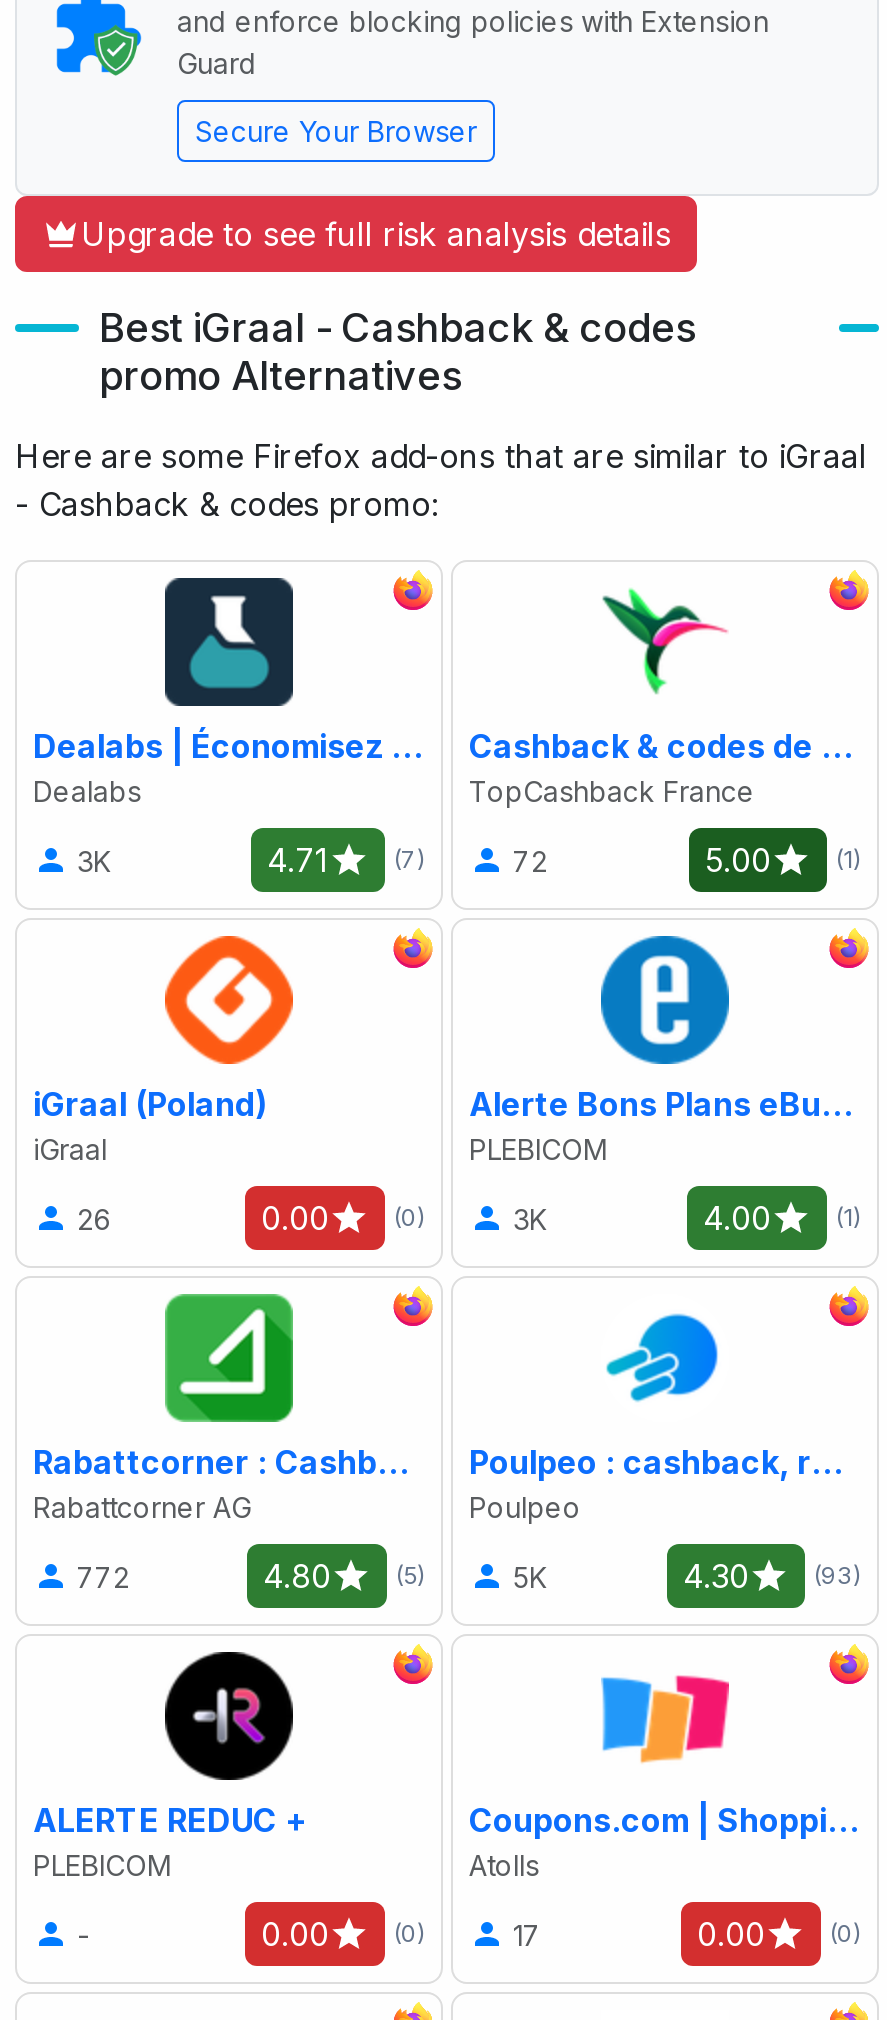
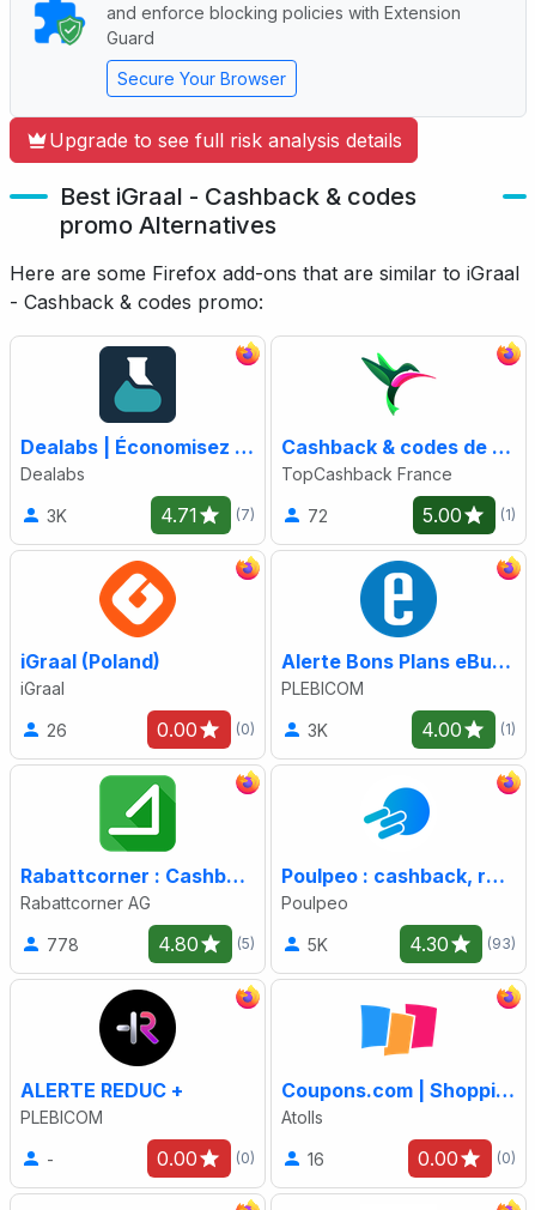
- 772
+ 778

- 17
+ 16
